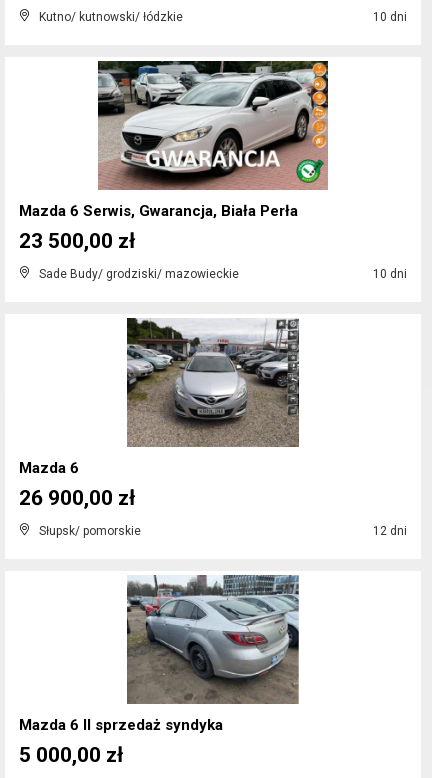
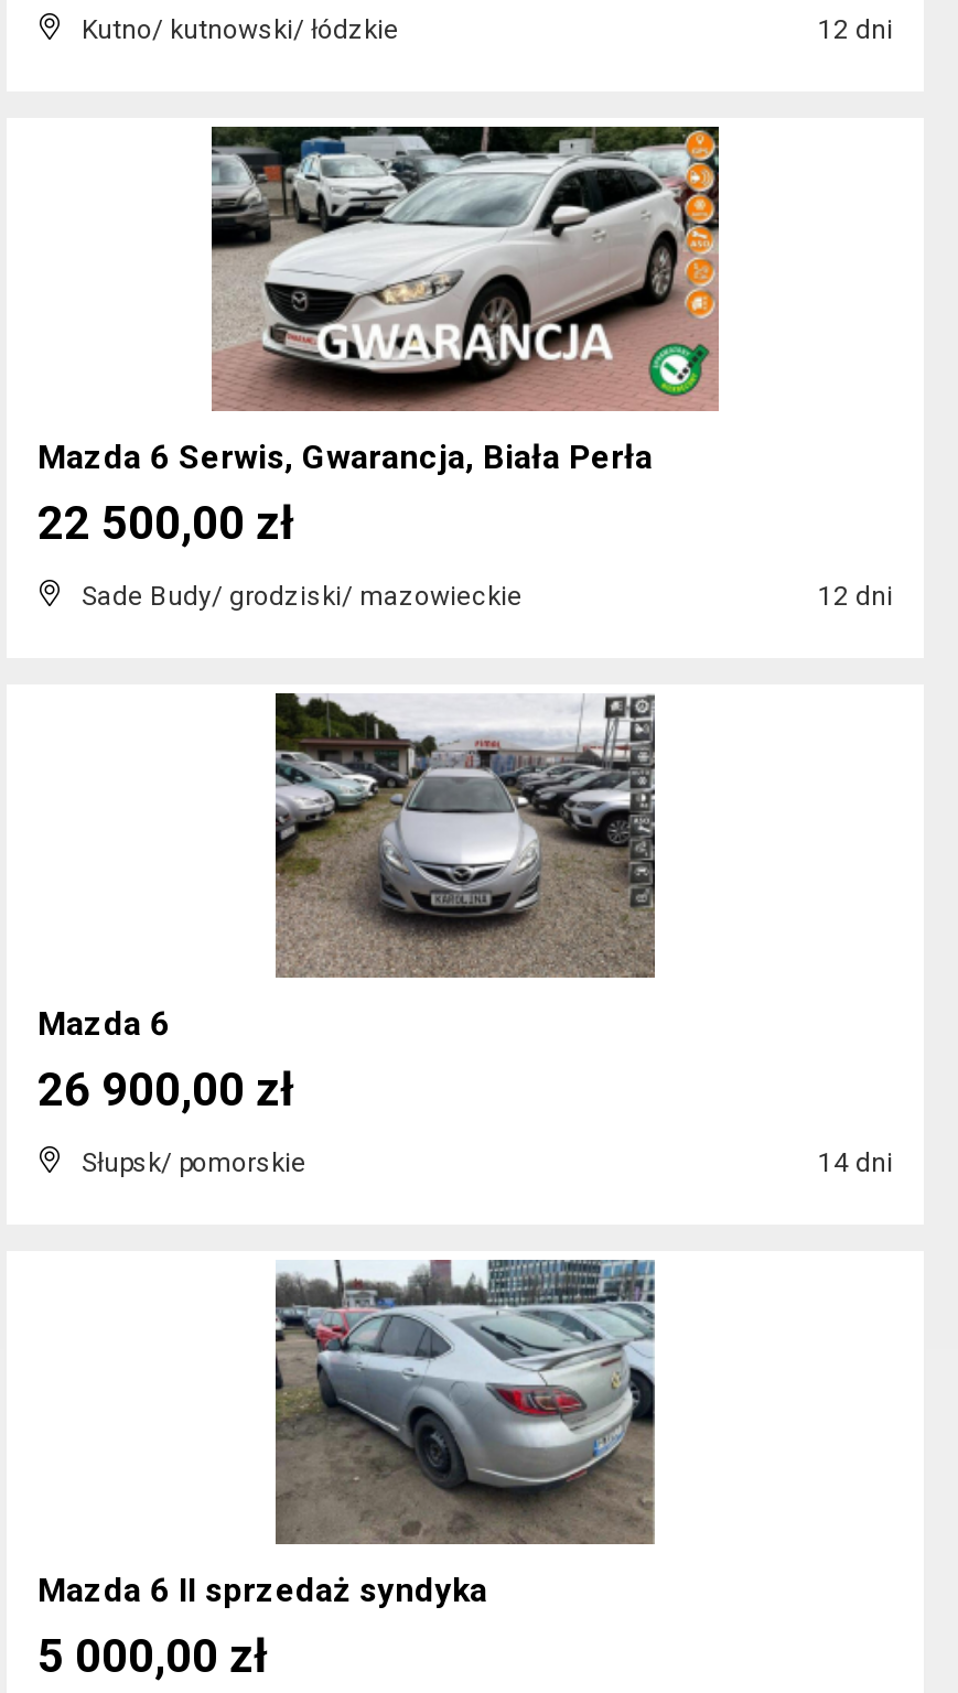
- 10 dni
+ 12 dni

- 23 500,00 zł
+ 22 500,00 zł

- 10 dni
+ 12 dni

- 12 dni
+ 14 dni
